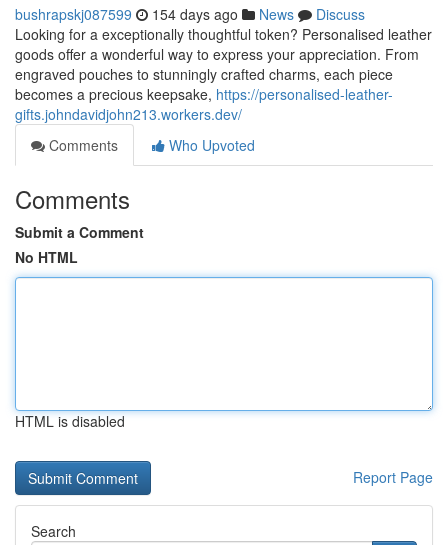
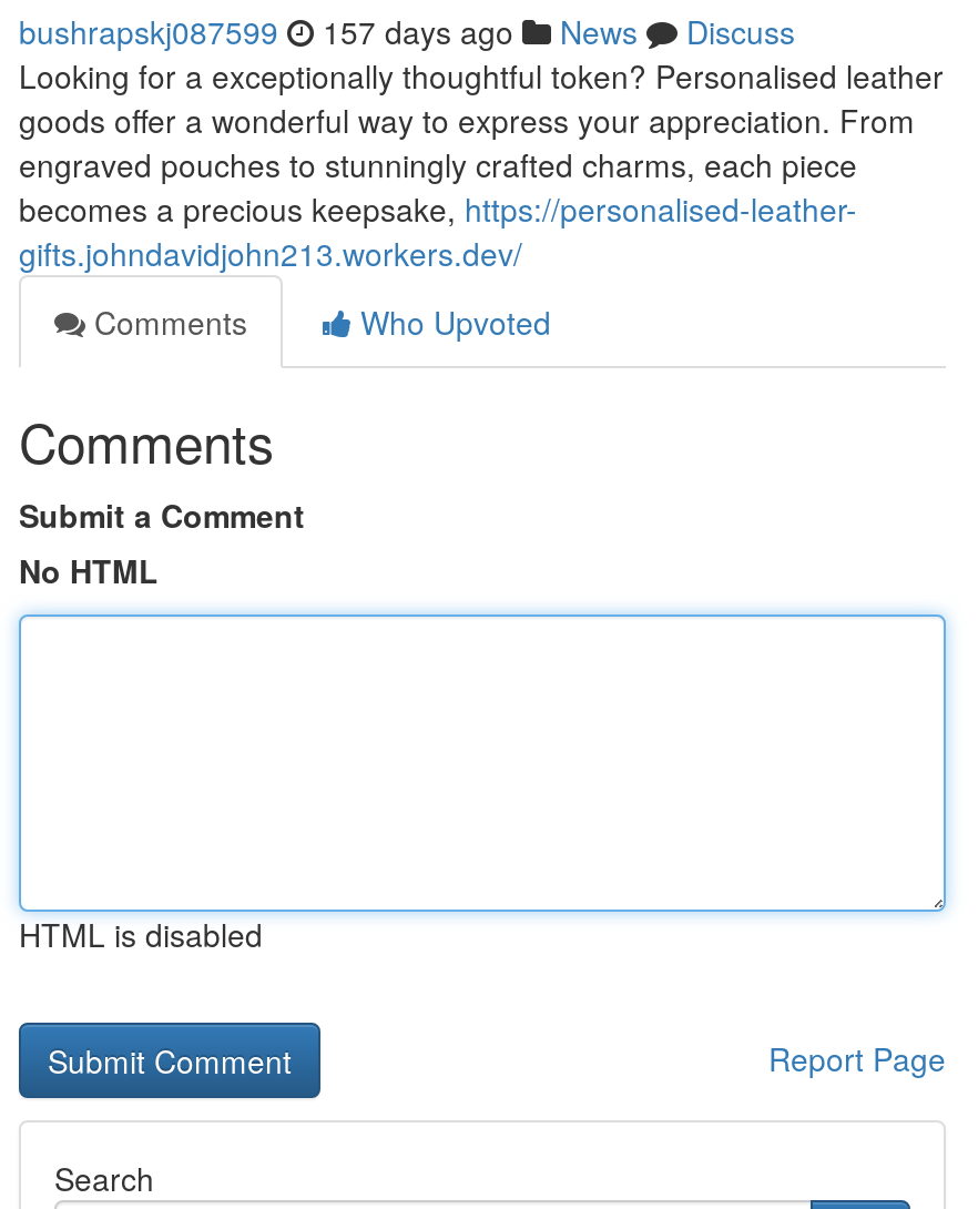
- bushrapskj087599 154 days ago News Discuss
+ bushrapskj087599 157 days ago News Discuss
